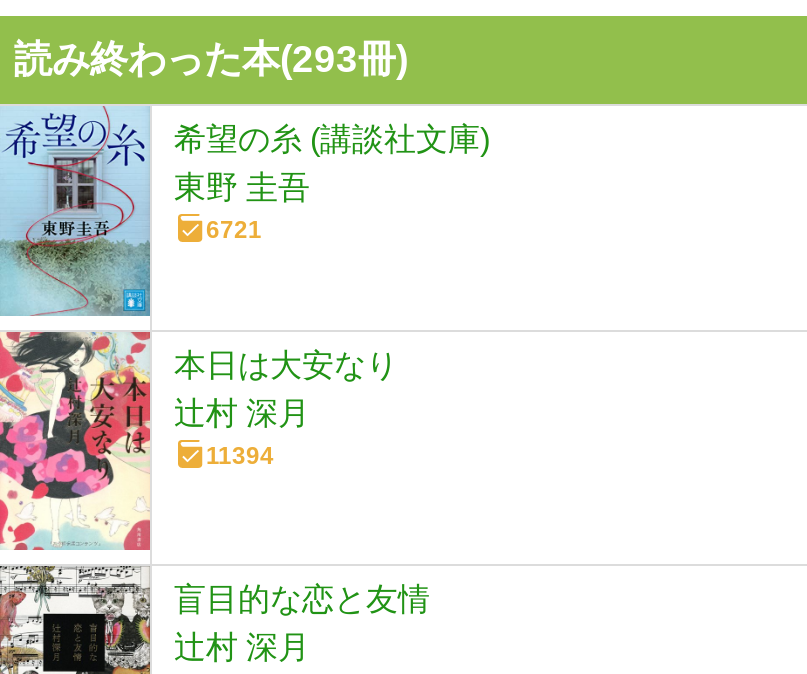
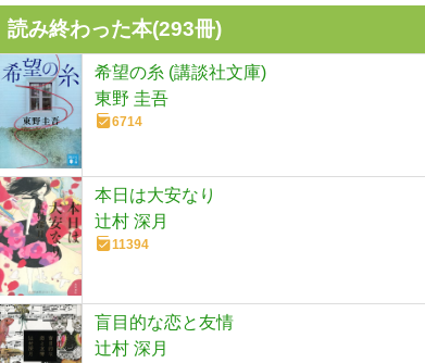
- 6721
+ 6714
